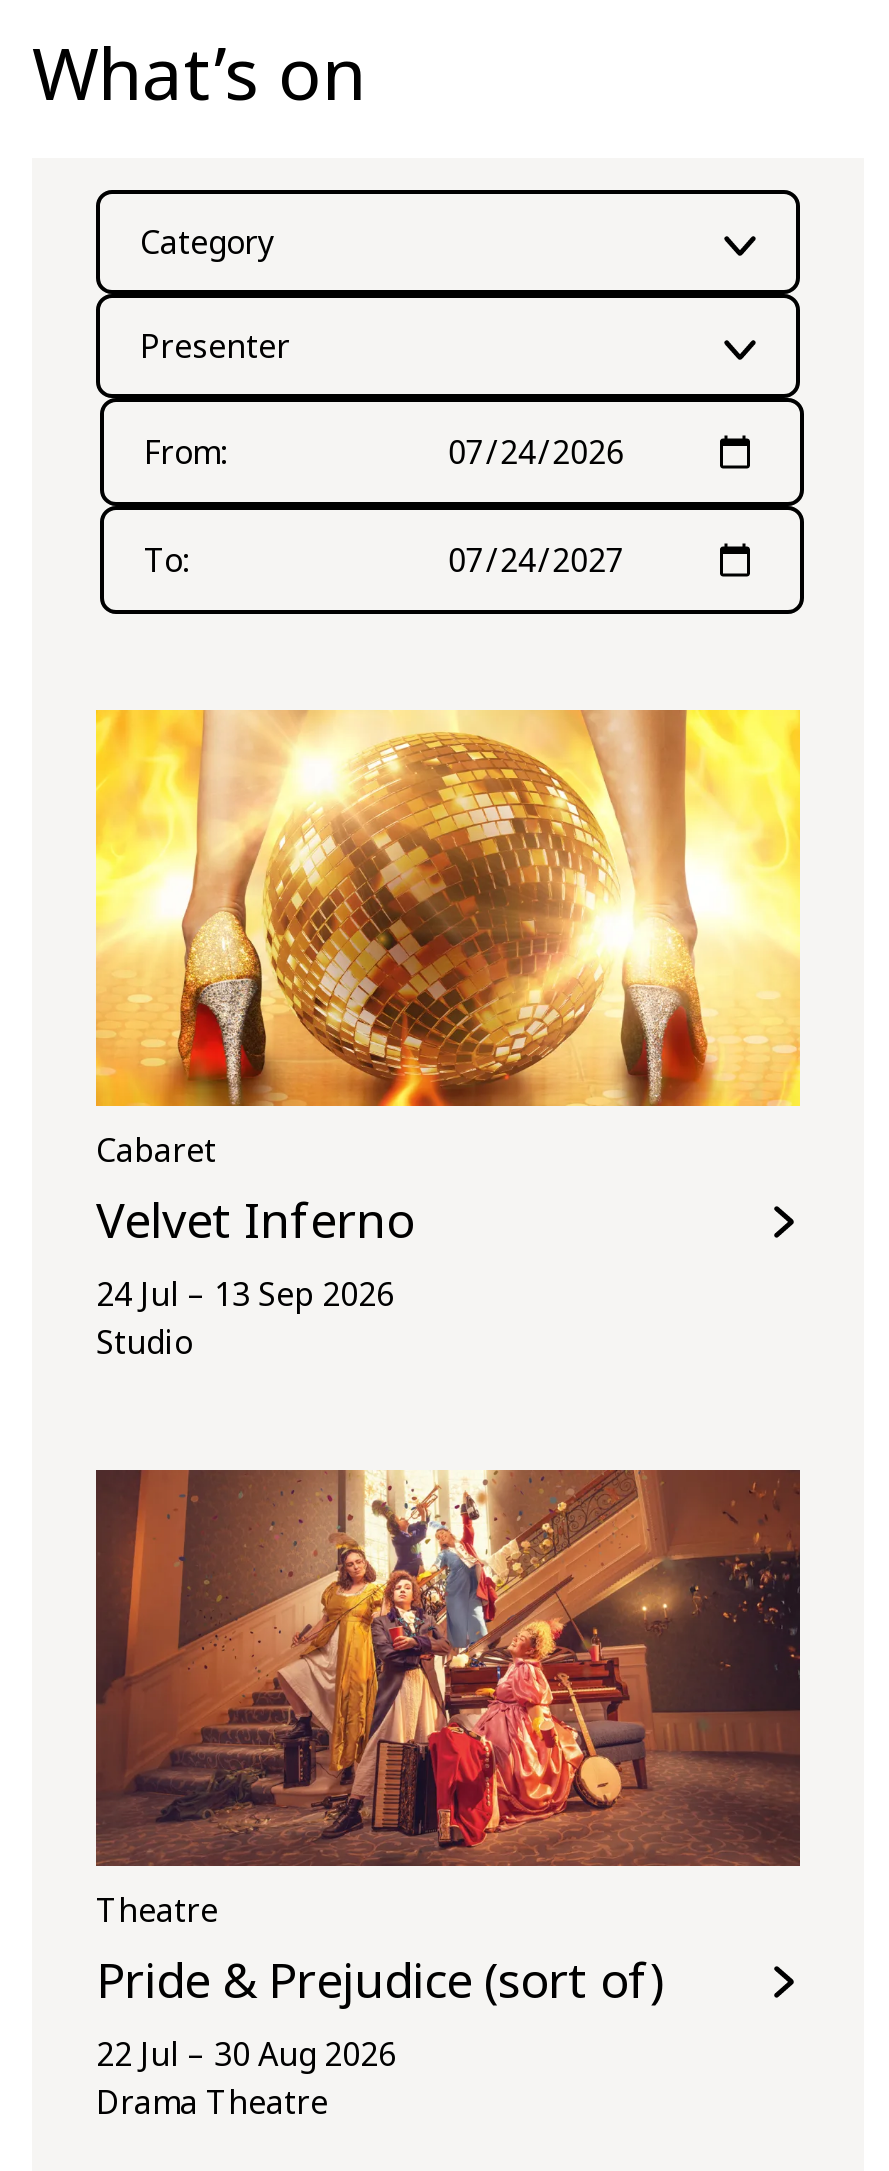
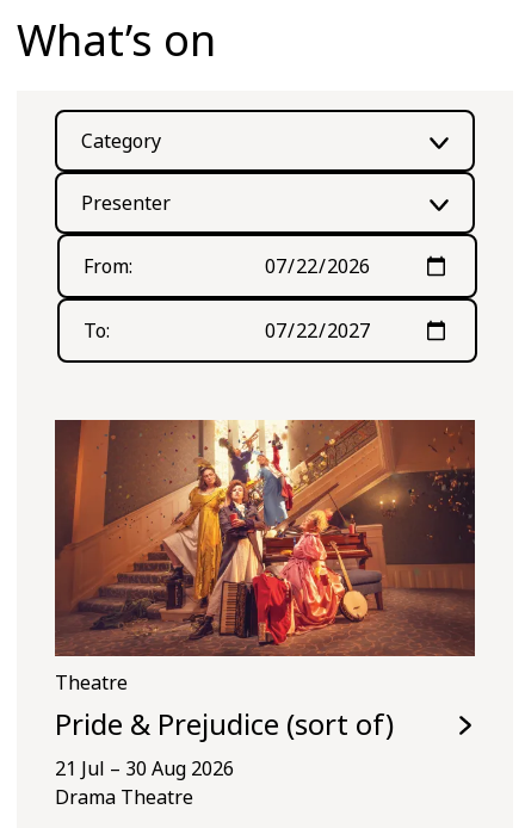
- [image]
- Cabaret
- Velvet Inferno
- 24 Jul – 13 Sep 2026
- Studio

- 22 Jul – 30 Aug 2026
+ 21 Jul – 30 Aug 2026
